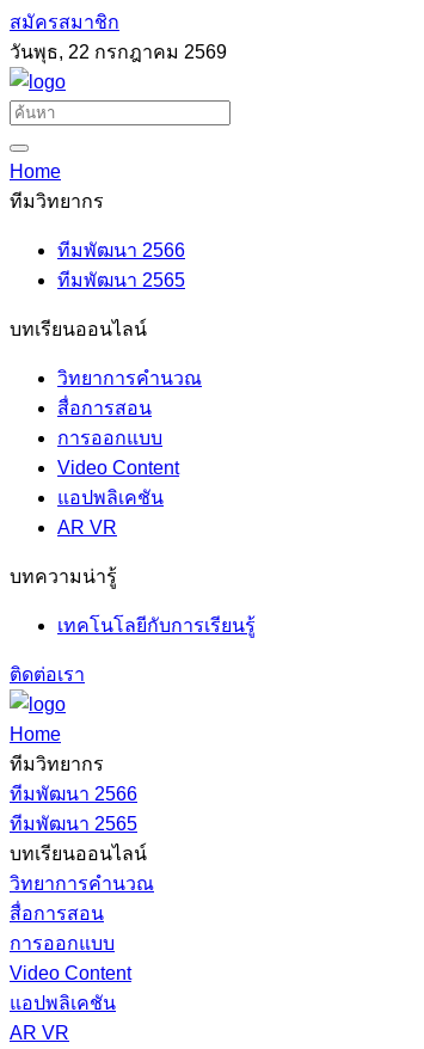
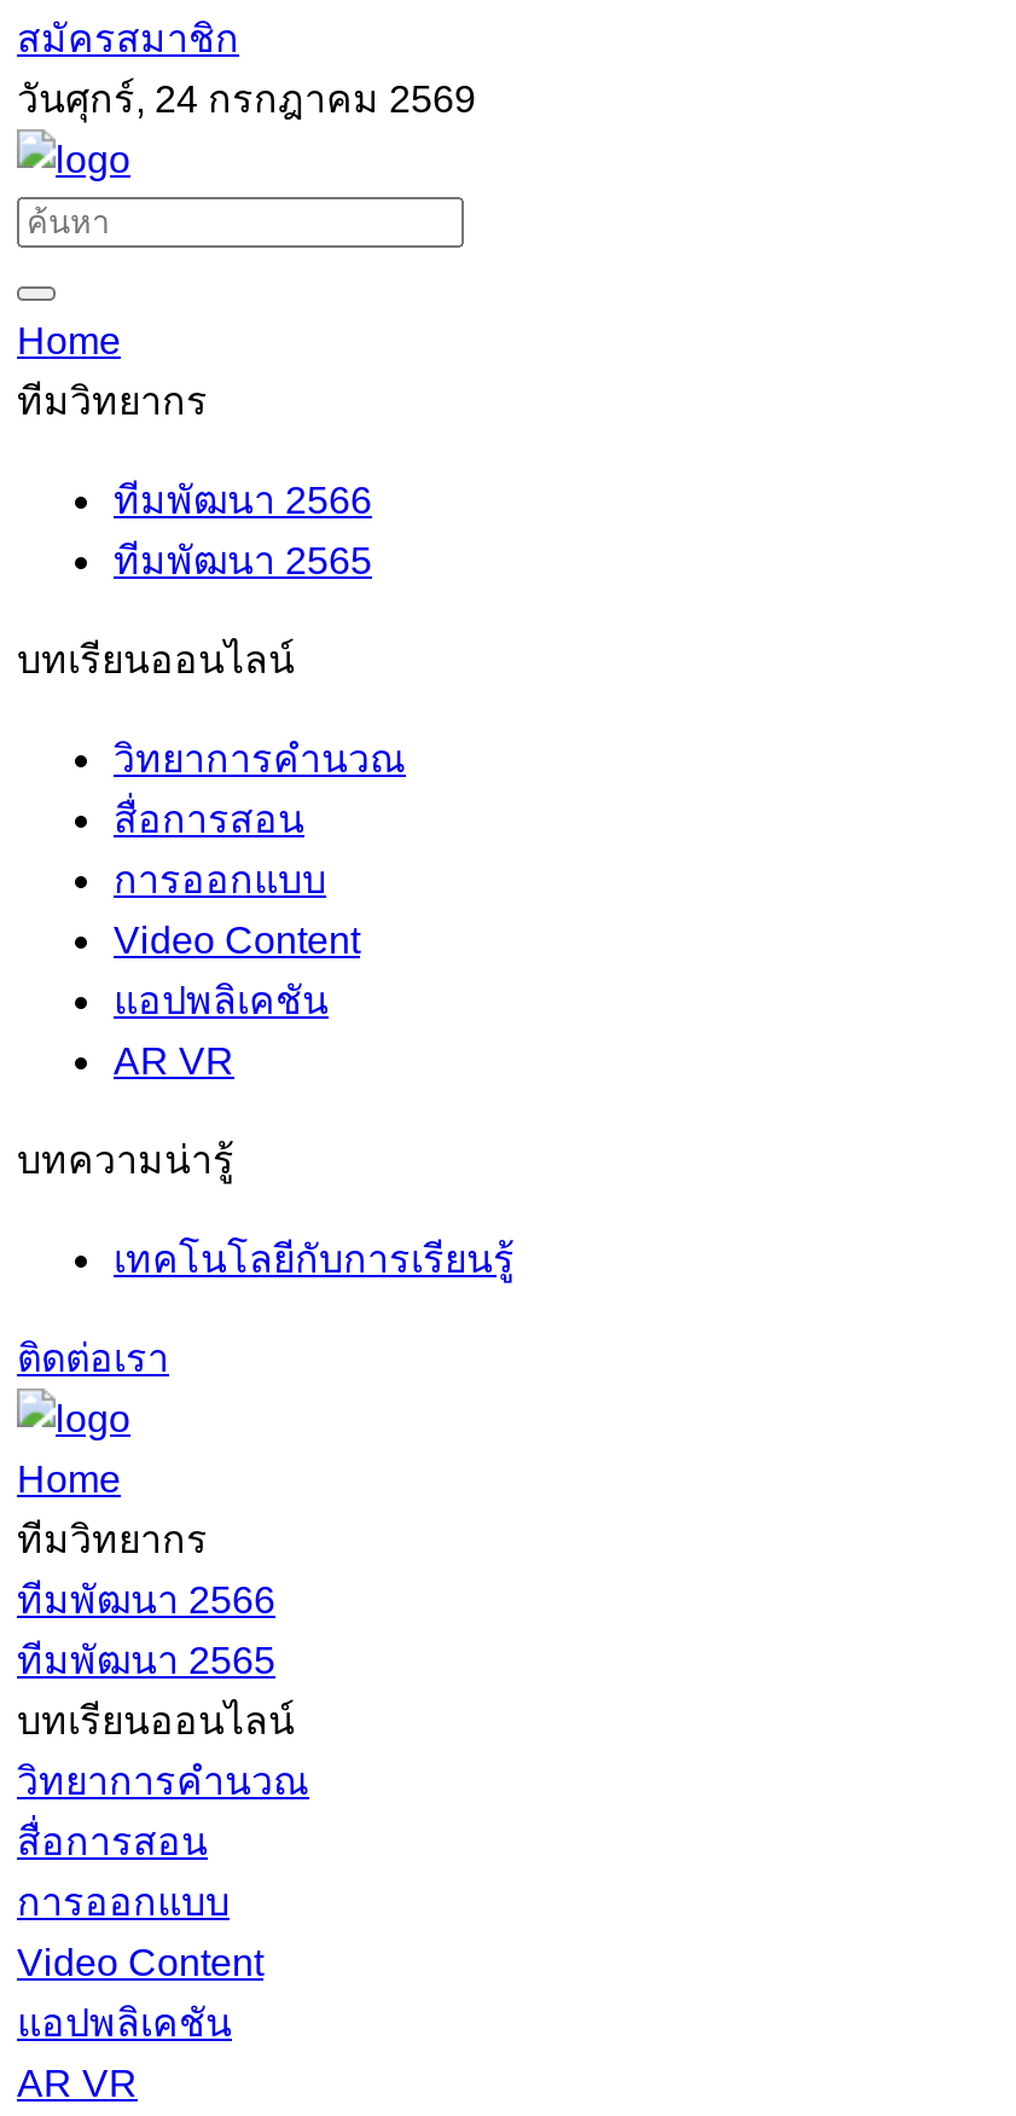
- วันพุธ, 22 กรกฎาคม 2569
+ วันศุกร์, 24 กรกฎาคม 2569
